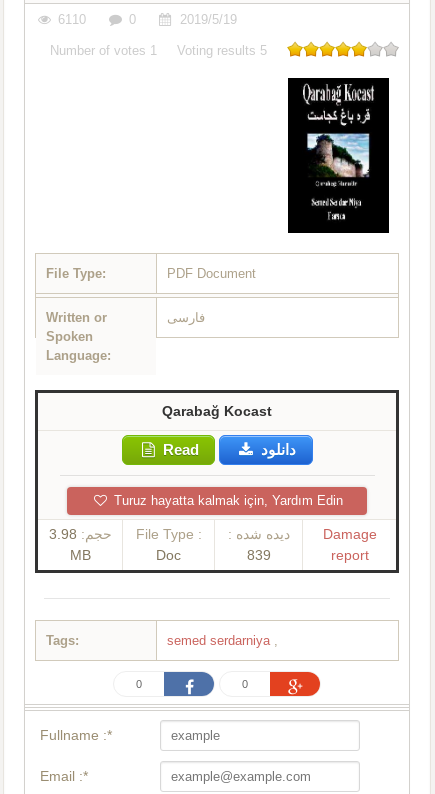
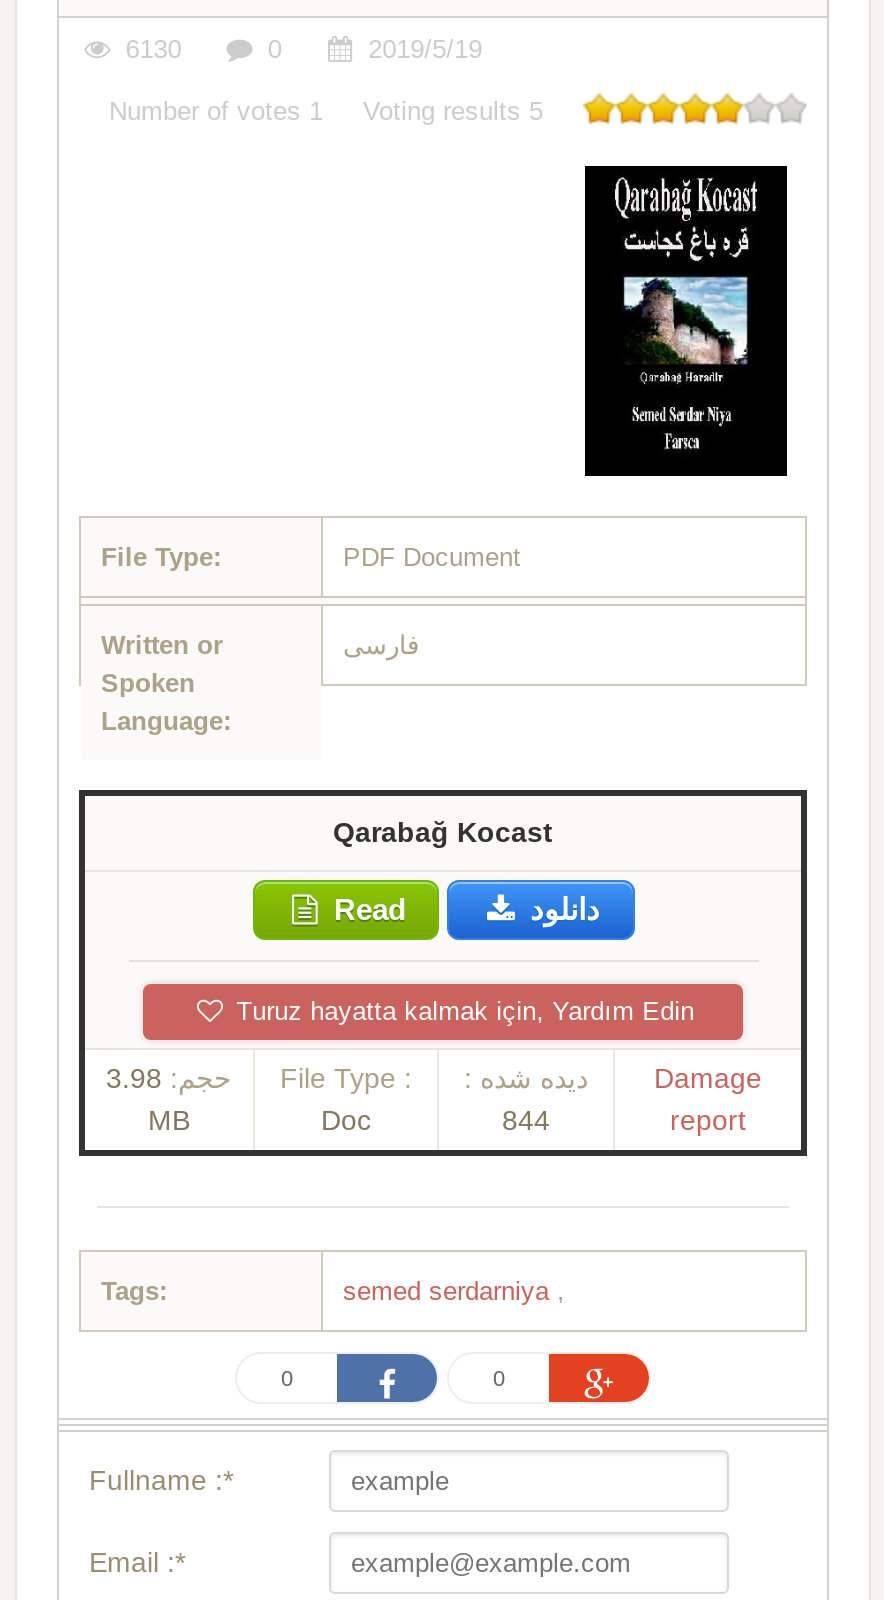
- 6110
+ 6130

- 839
+ 844
